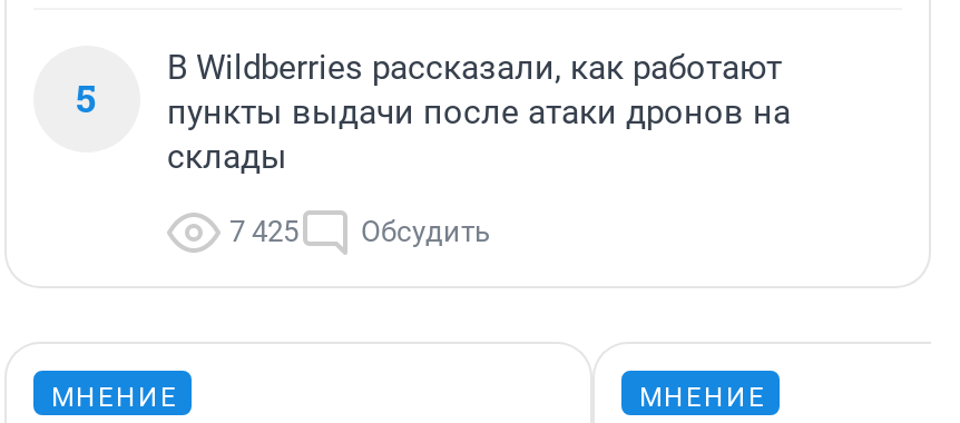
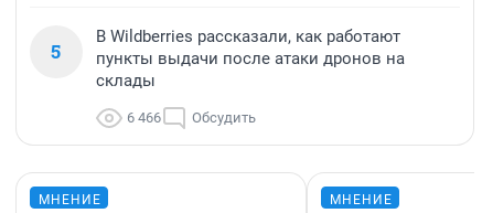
- 7 425 Обсудить
+ 6 466 Обсудить
